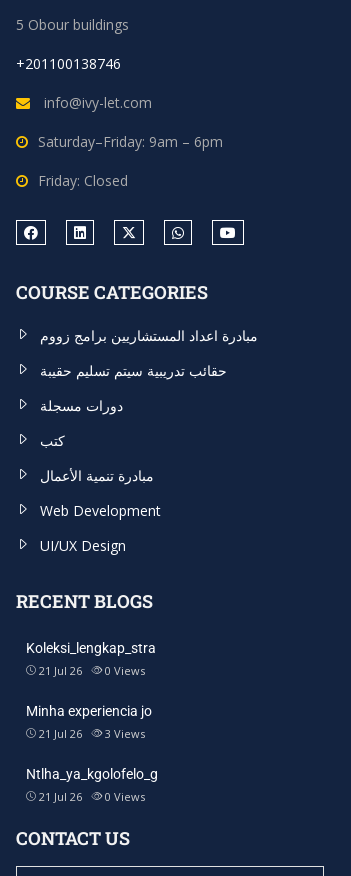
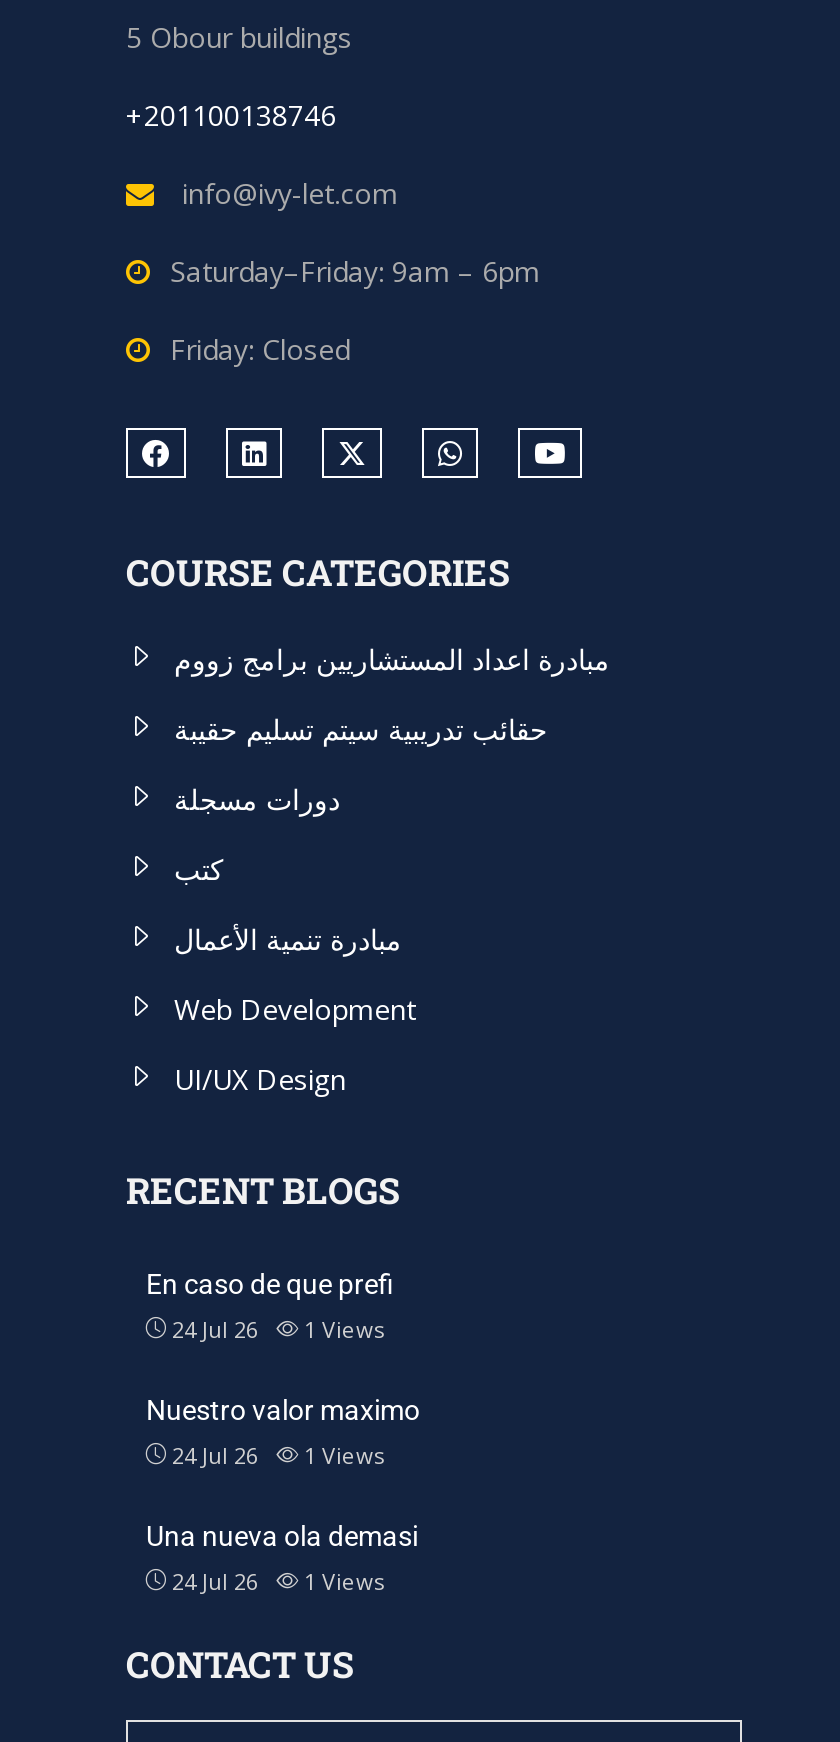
- Koleksi_lengkap_stra
- 21 Jul 26
- 0 Views
+ En caso de que prefi
+ 24 Jul 26
+ 1 Views

- Minha experiencia jo
- 21 Jul 26
- 3 Views
+ Nuestro valor maximo
+ 24 Jul 26
+ 1 Views

- Ntlha_ya_kgolofelo_g
- 21 Jul 26
- 0 Views
+ Una nueva ola demasi
+ 24 Jul 26
+ 1 Views
